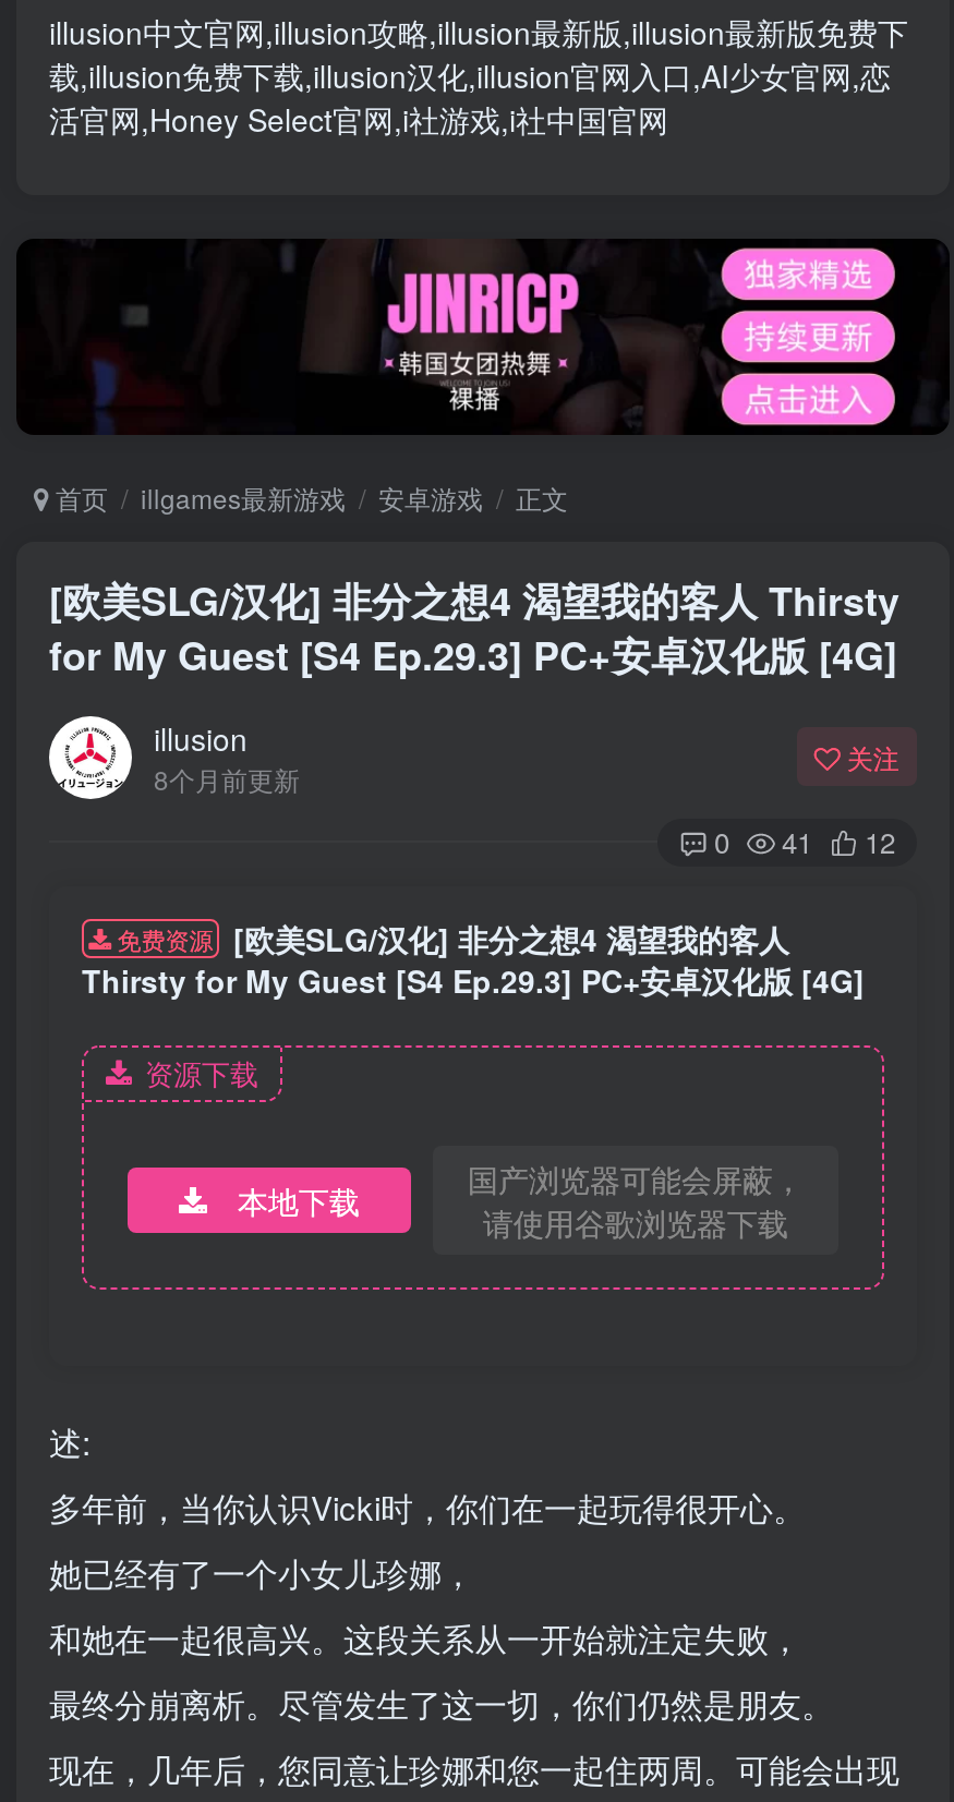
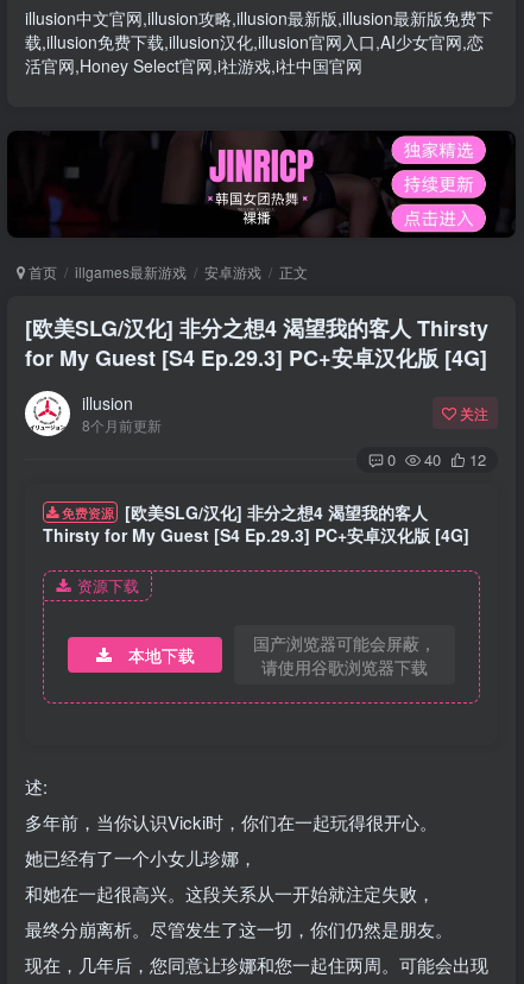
- 0 41 12
+ 0 40 12
